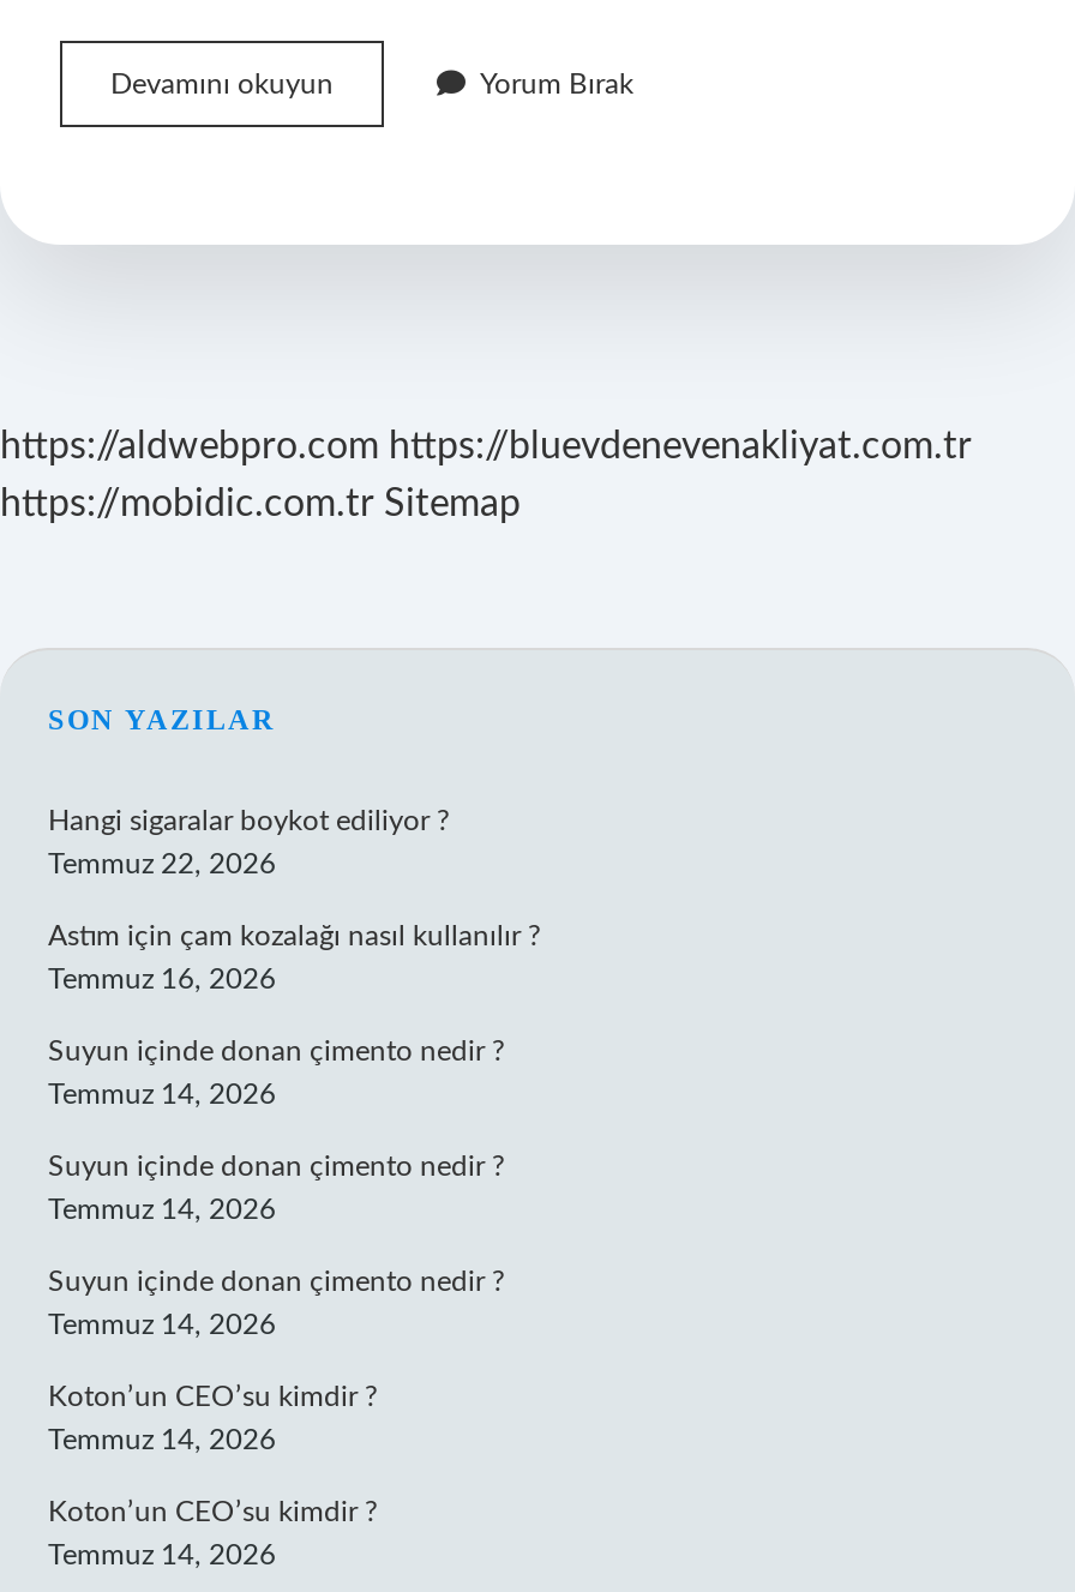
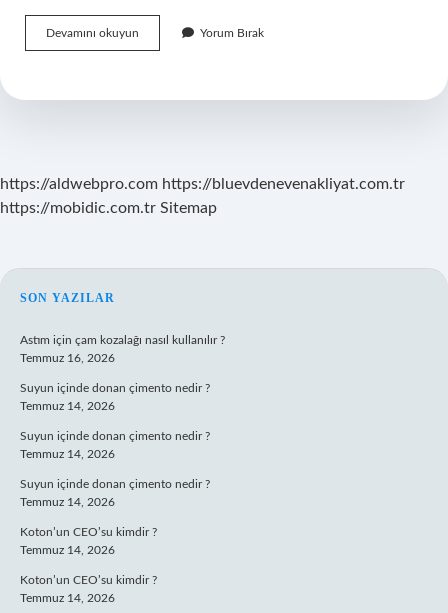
- Hangi sigaralar boykot ediliyor ?
- Temmuz 22, 2026
